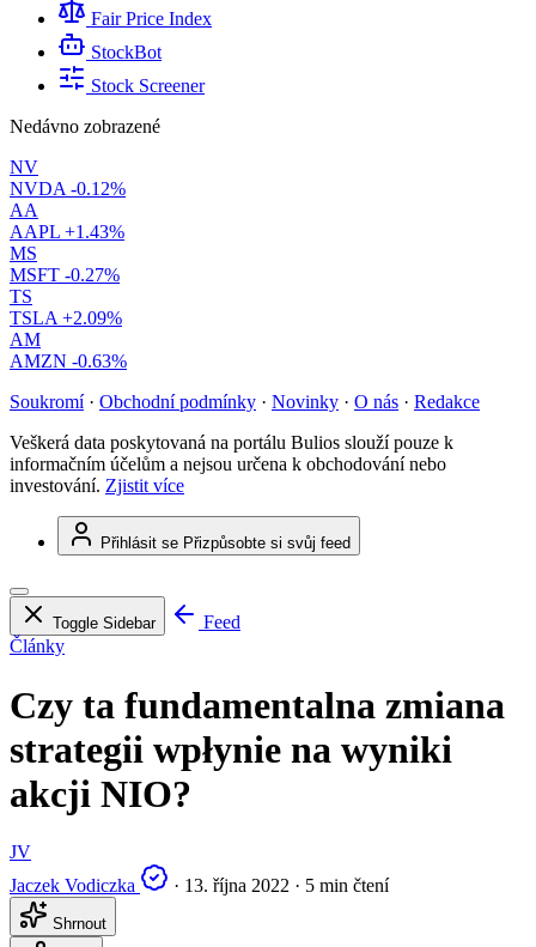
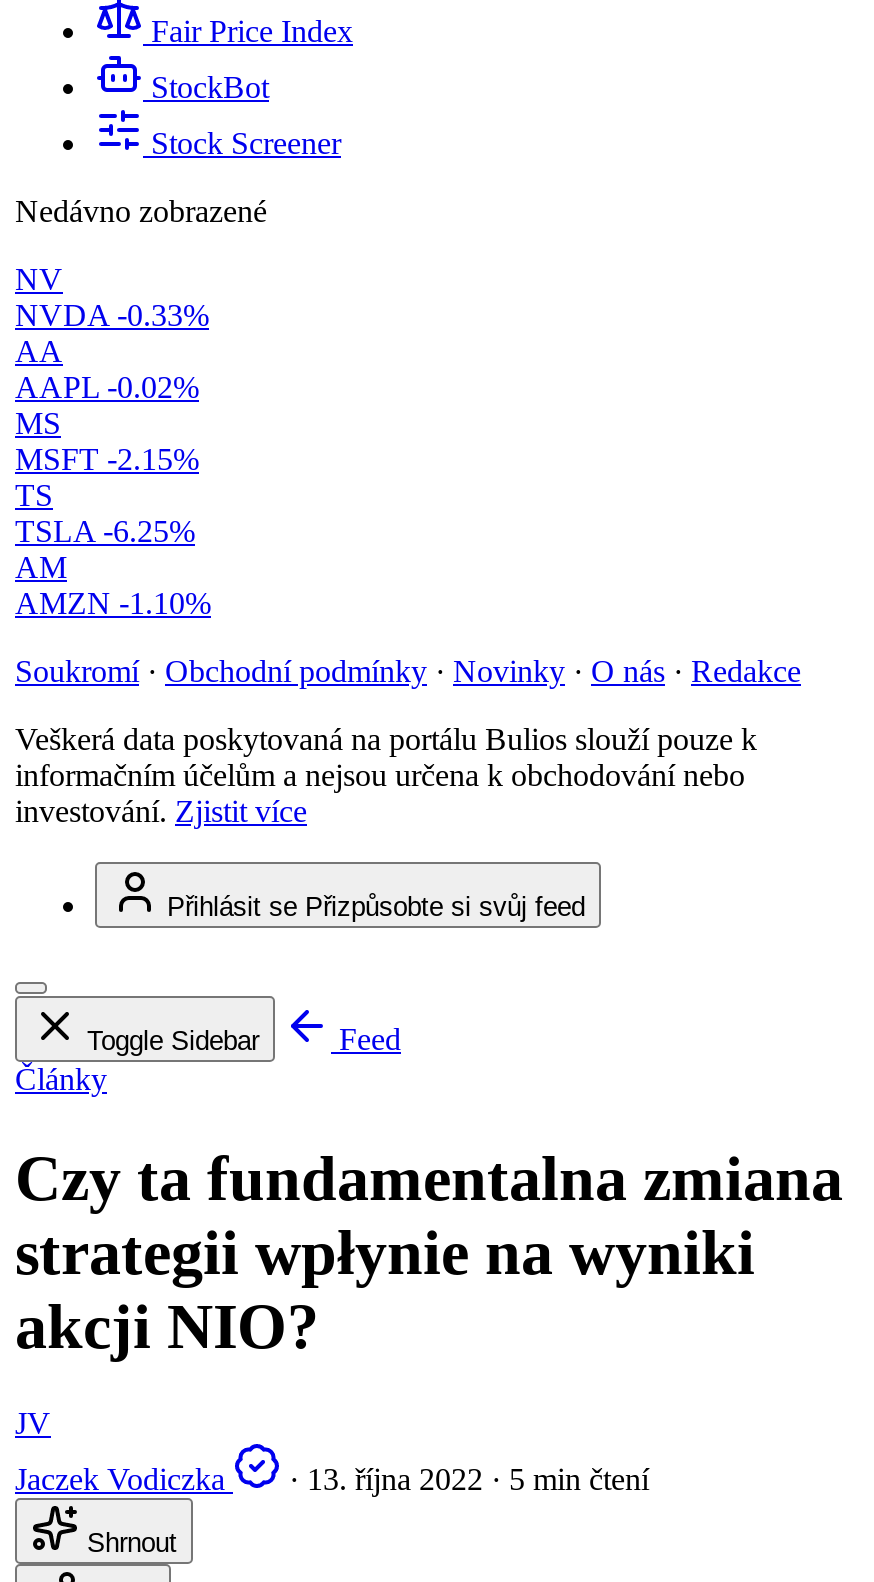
- NVDA -0.12%
+ NVDA -0.33%

- AAPL +1.43%
+ AAPL -0.02%

- MSFT -0.27%
+ MSFT -2.15%

- TSLA +2.09%
+ TSLA -6.25%

- AMZN -0.63%
+ AMZN -1.10%
